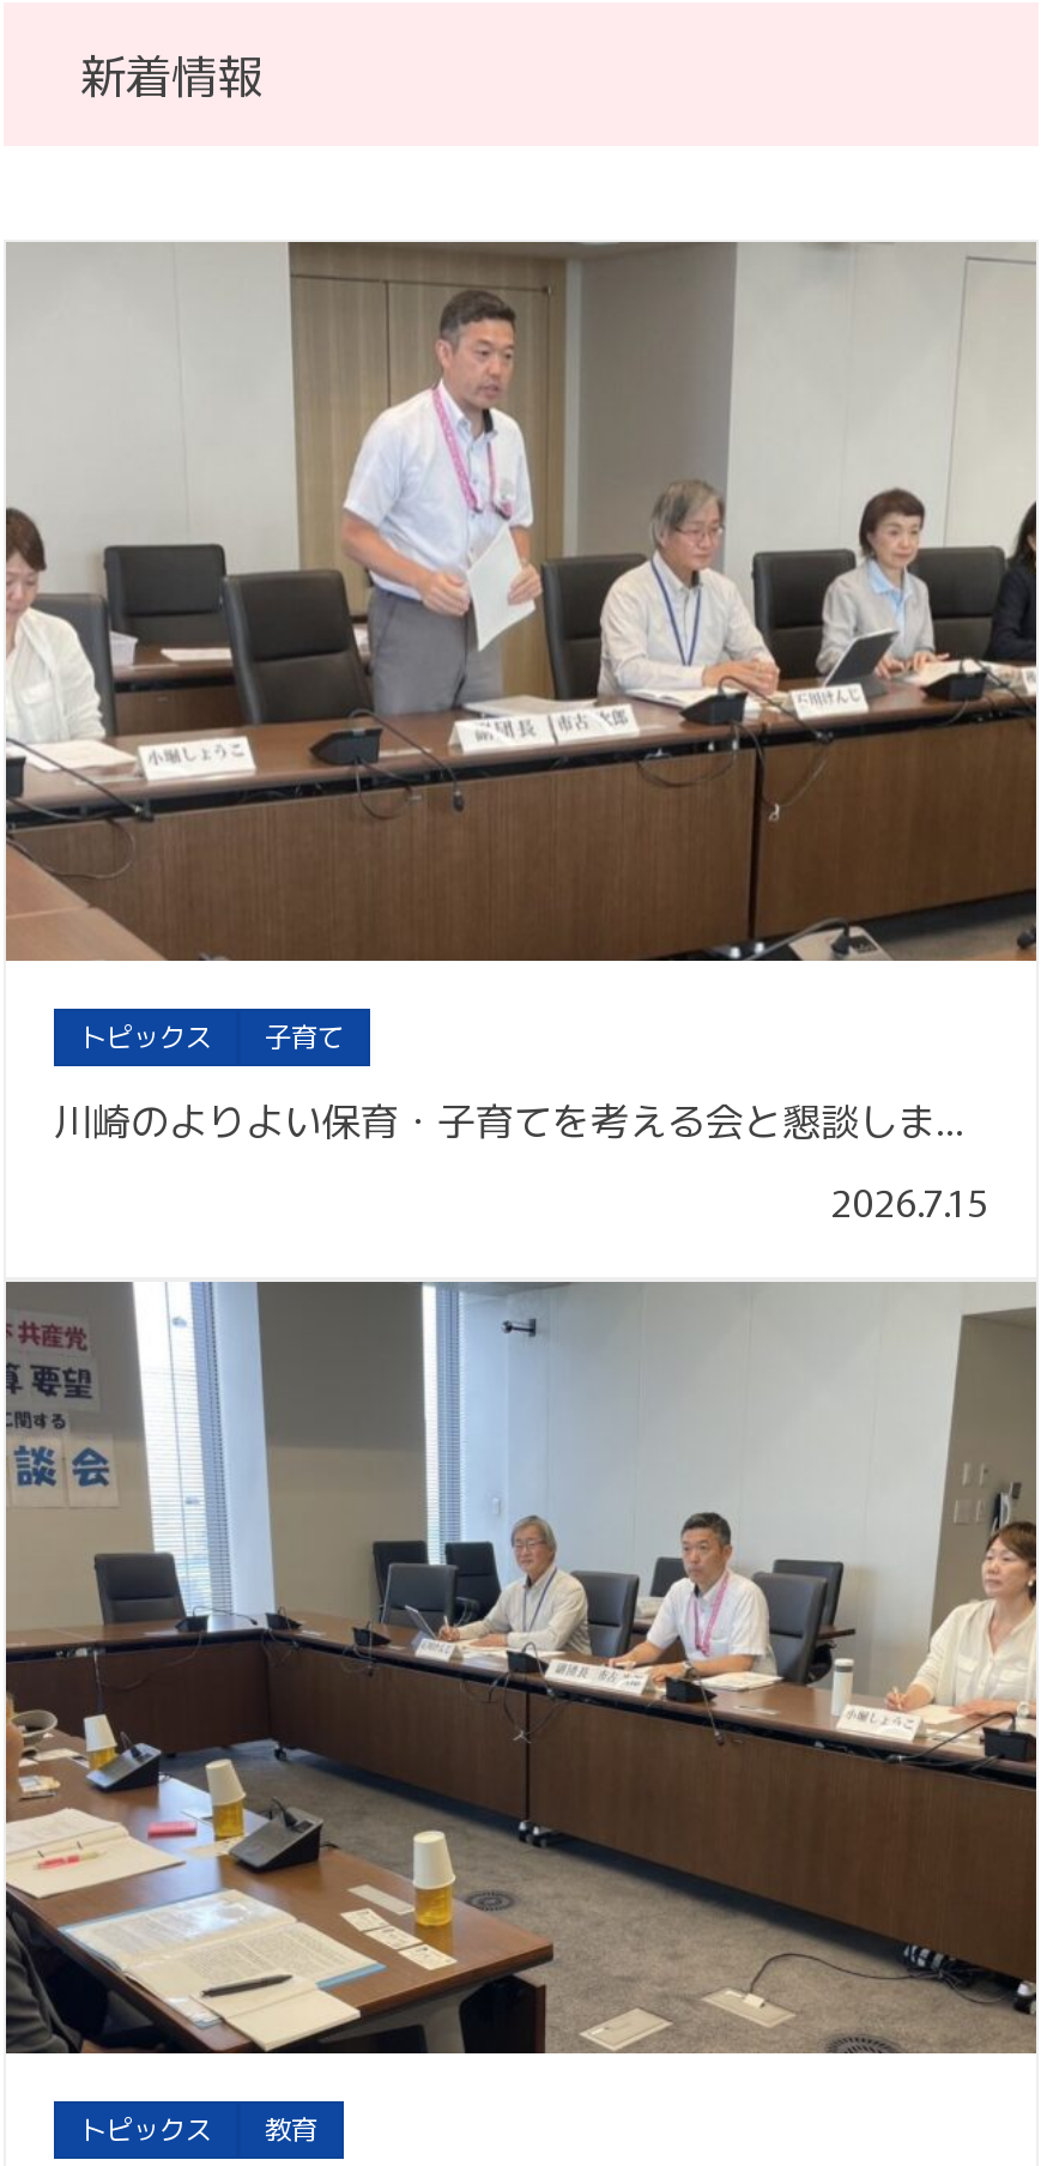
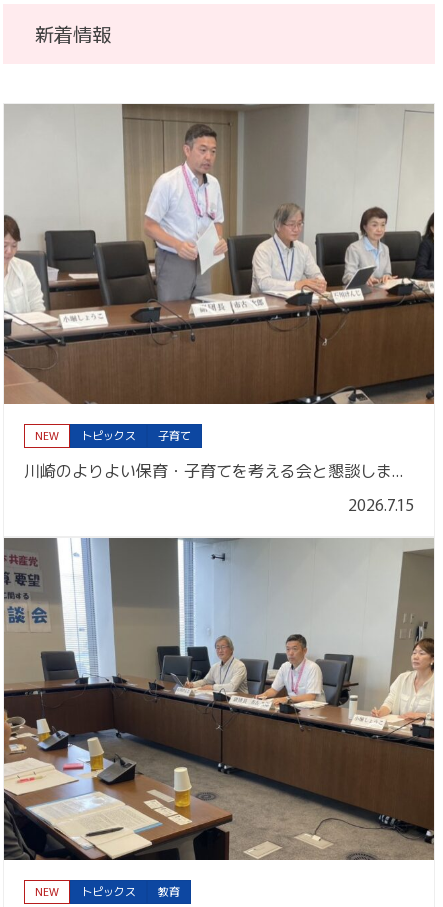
+ NEW

+ NEW
